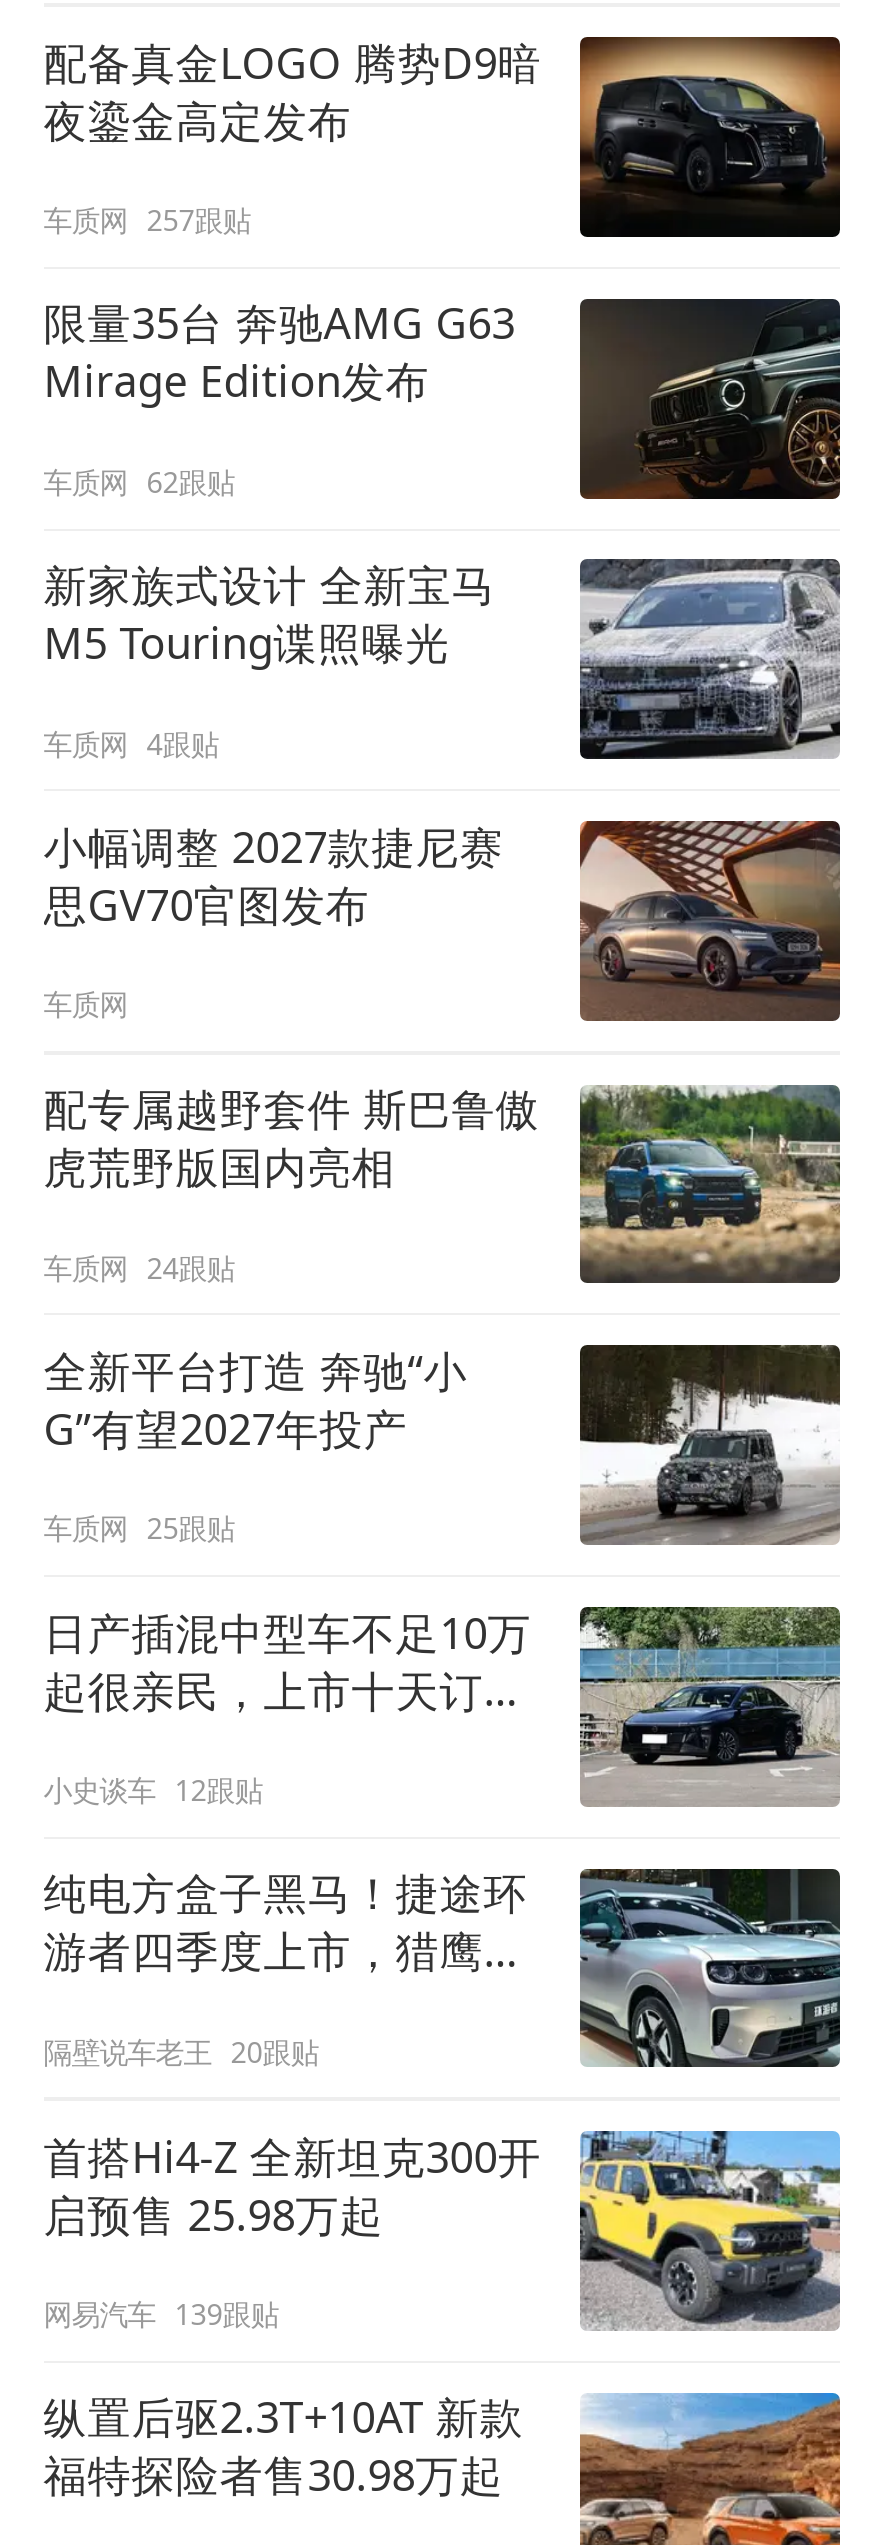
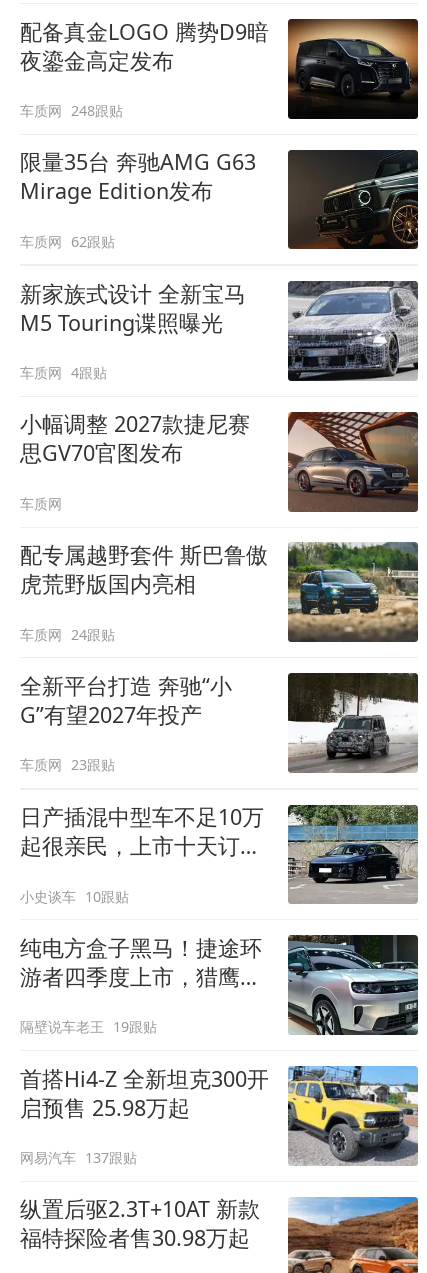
- 车质网 257跟贴
+ 车质网 248跟贴

- 车质网 25跟贴
+ 车质网 23跟贴

- 小史谈车 12跟贴
+ 小史谈车 10跟贴

- 隔壁说车老王 20跟贴
+ 隔壁说车老王 19跟贴

- 网易汽车 139跟贴
+ 网易汽车 137跟贴
